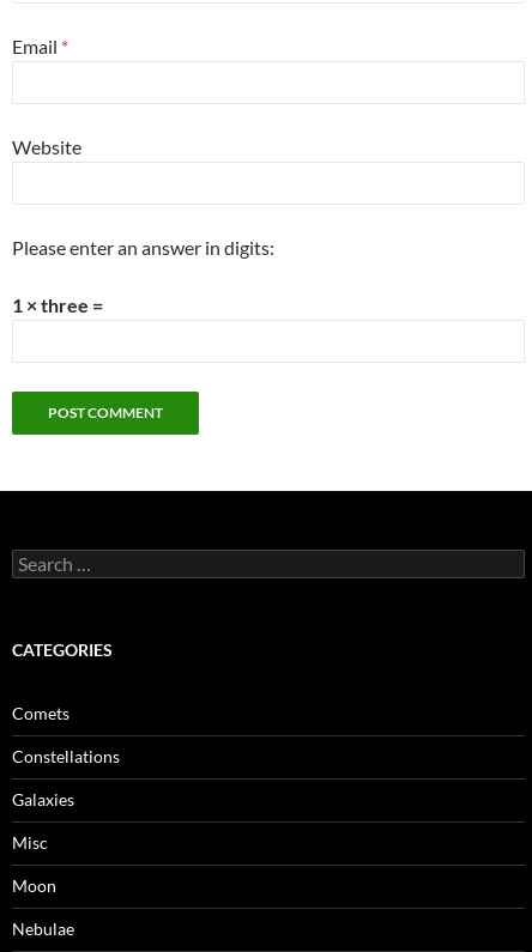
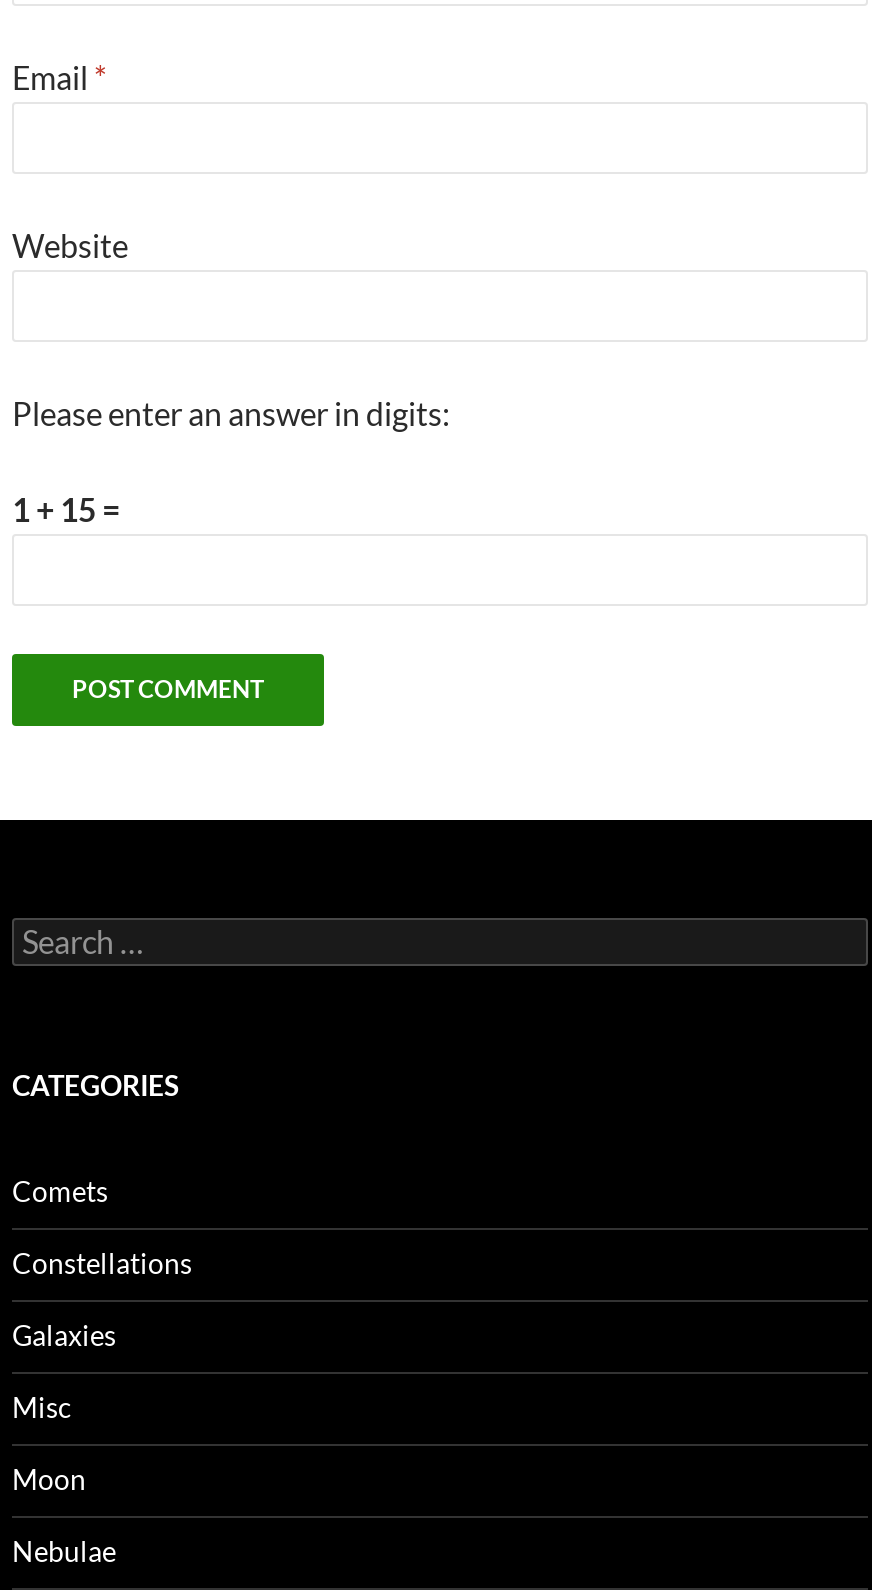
- 1 × three =
+ 1 + 15 =
